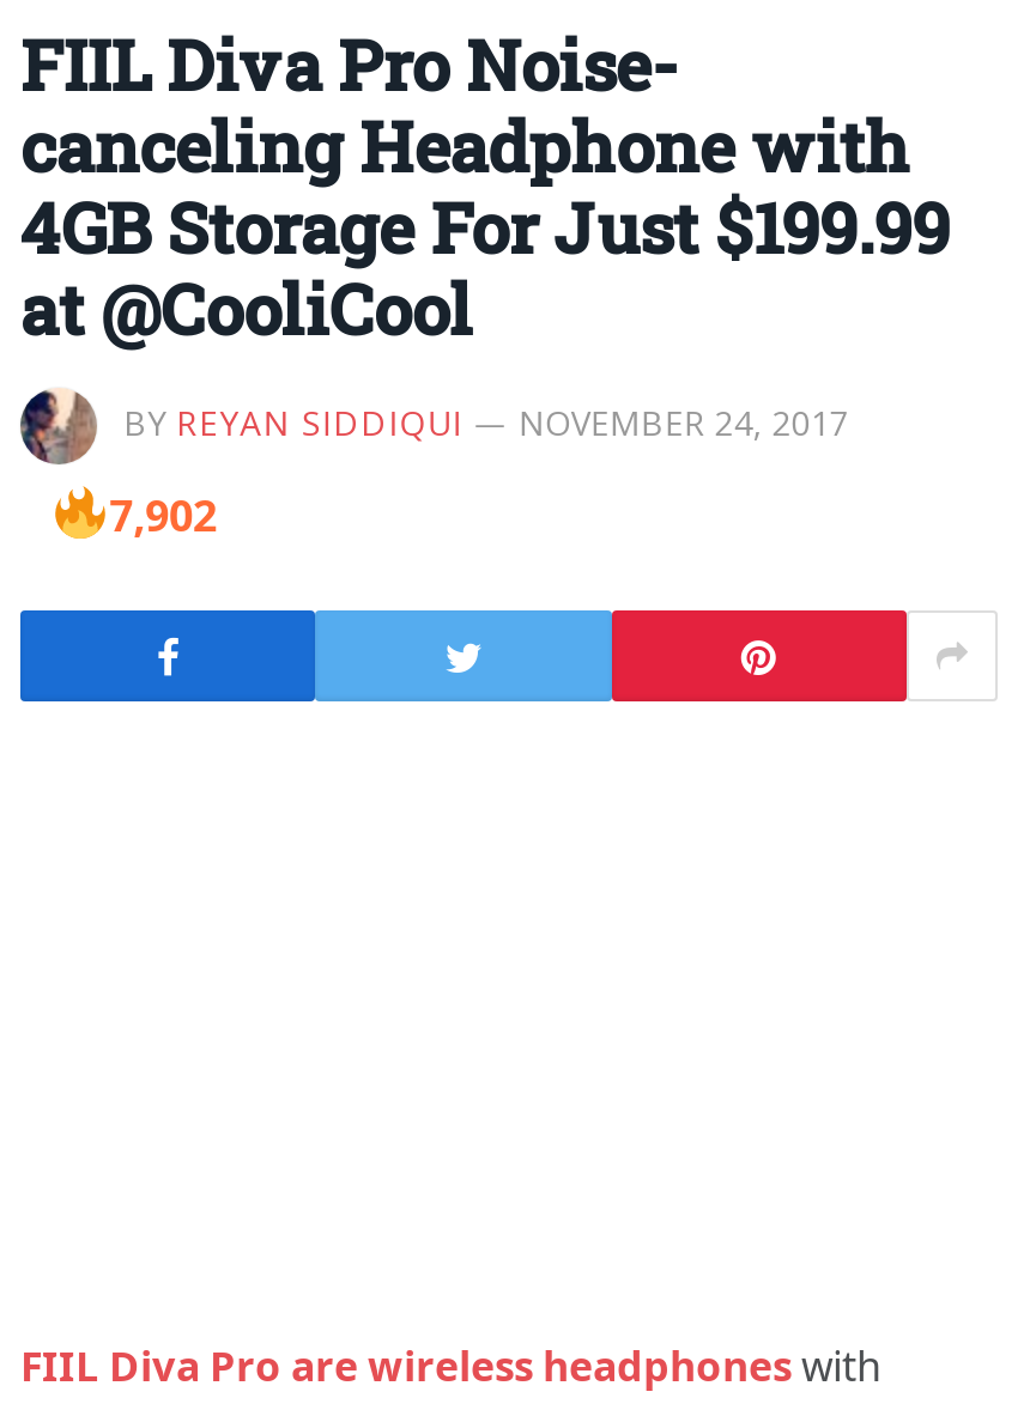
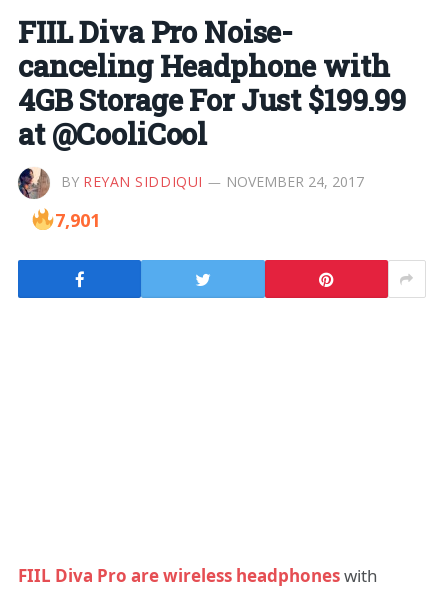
- 7,902
+ 7,901
